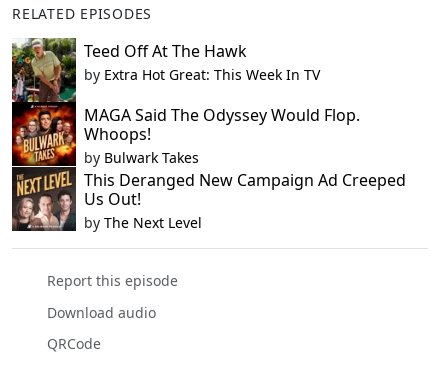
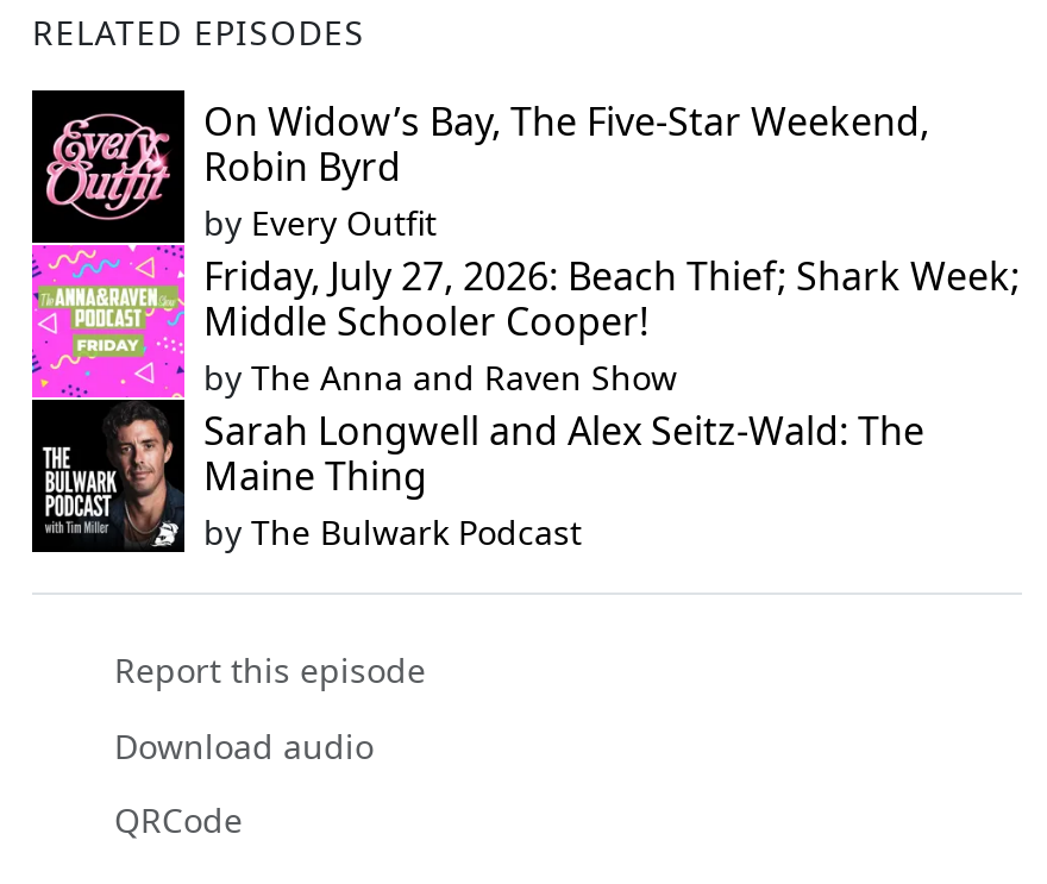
- [image]
- Teed Off At The Hawk
- by Extra Hot Great: This Week In TV
- MAGA Said The Odyssey Would Flop.
- Whoops!
- by Bulwark Takes
- This Deranged New Campaign Ad Creeped
- Us Out!
- by The Next Level
+ [image]
+ On Widow’s Bay, The Five-Star Weekend,
+ Robin Byrd
+ by Every Outfit
+ Friday, July 27, 2026: Beach Thief; Shark Week;
+ Middle Schooler Cooper!
+ by The Anna and Raven Show
+ Sarah Longwell and Alex Seitz-Wald: The
+ Maine Thing
+ by The Bulwark Podcast
